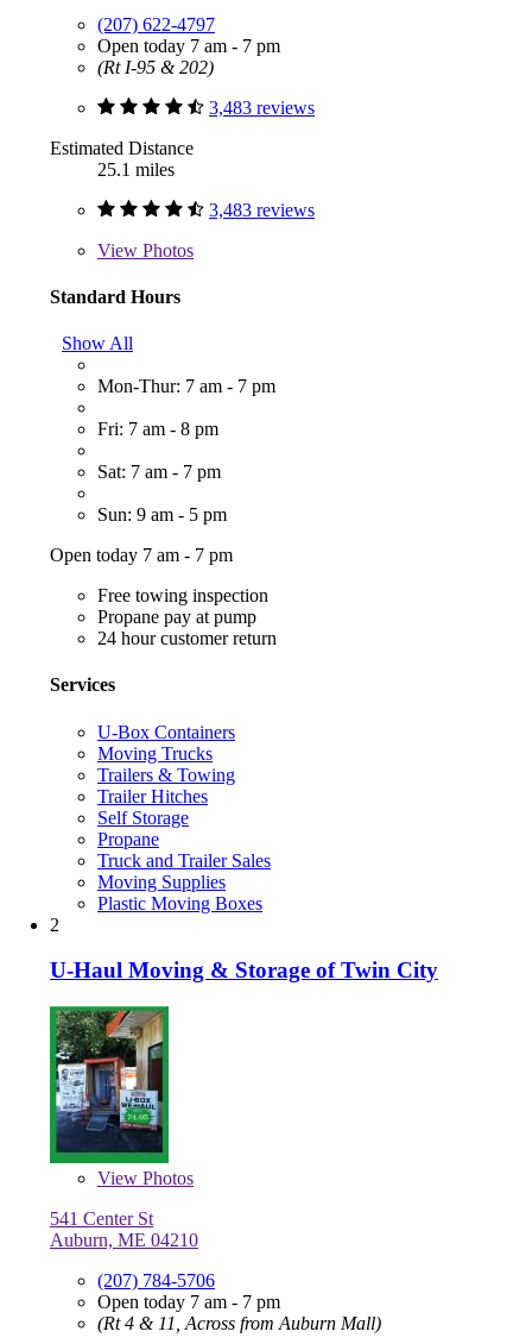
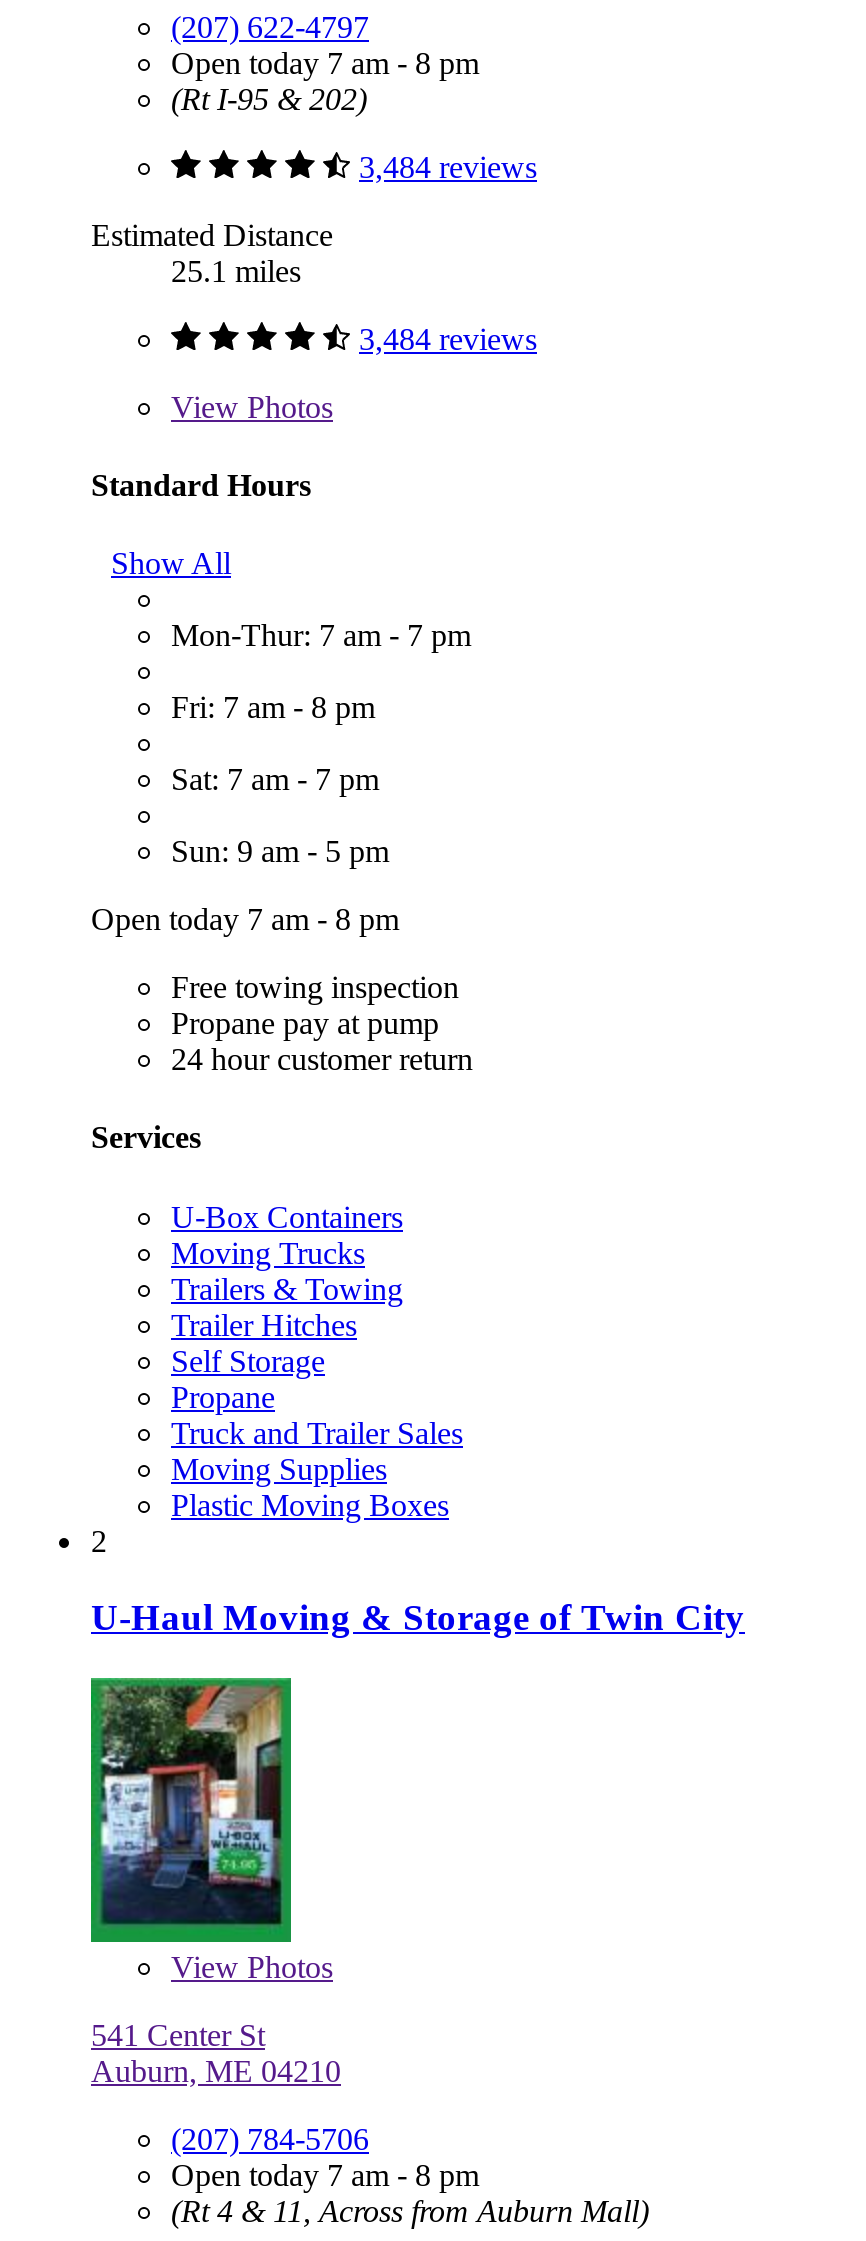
- Open today 7 am - 7 pm
+ Open today 7 am - 8 pm

- 3,483 reviews
+ 3,484 reviews

- 3,483 reviews
+ 3,484 reviews

- Open today 7 am - 7 pm
+ Open today 7 am - 8 pm

- Open today 7 am - 7 pm
+ Open today 7 am - 8 pm
